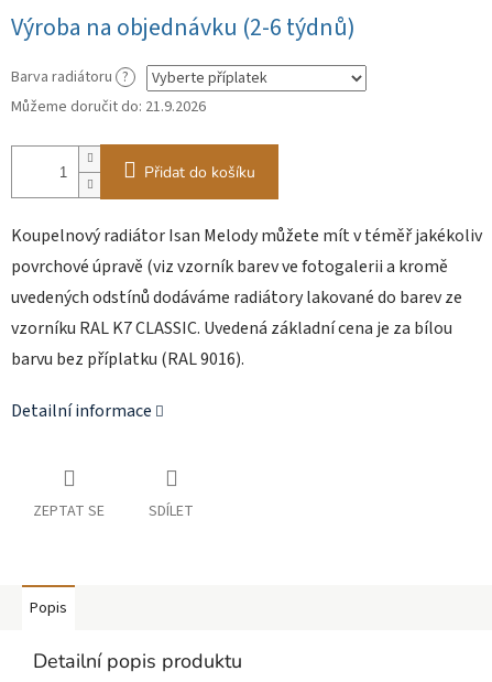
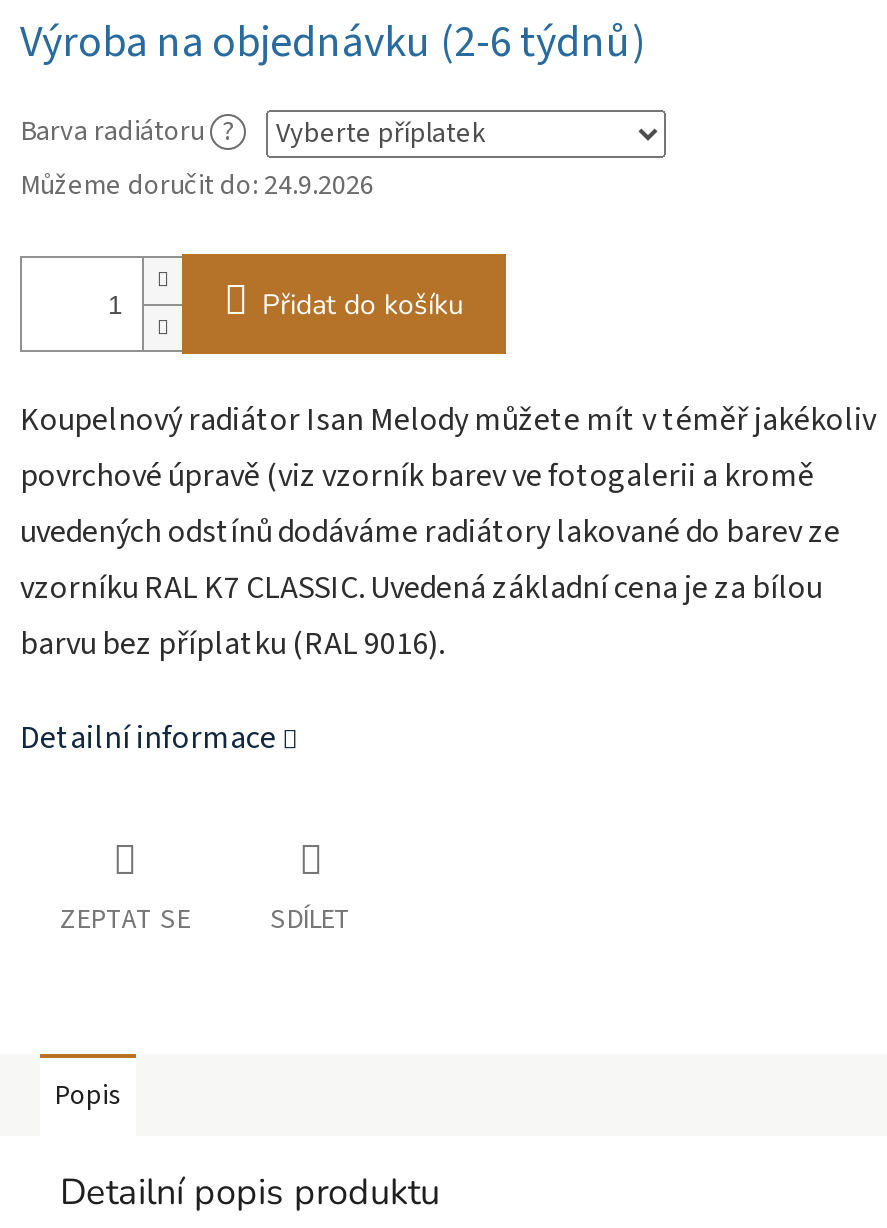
- Můžeme doručit do: 21.9.2026
+ Můžeme doručit do: 24.9.2026
